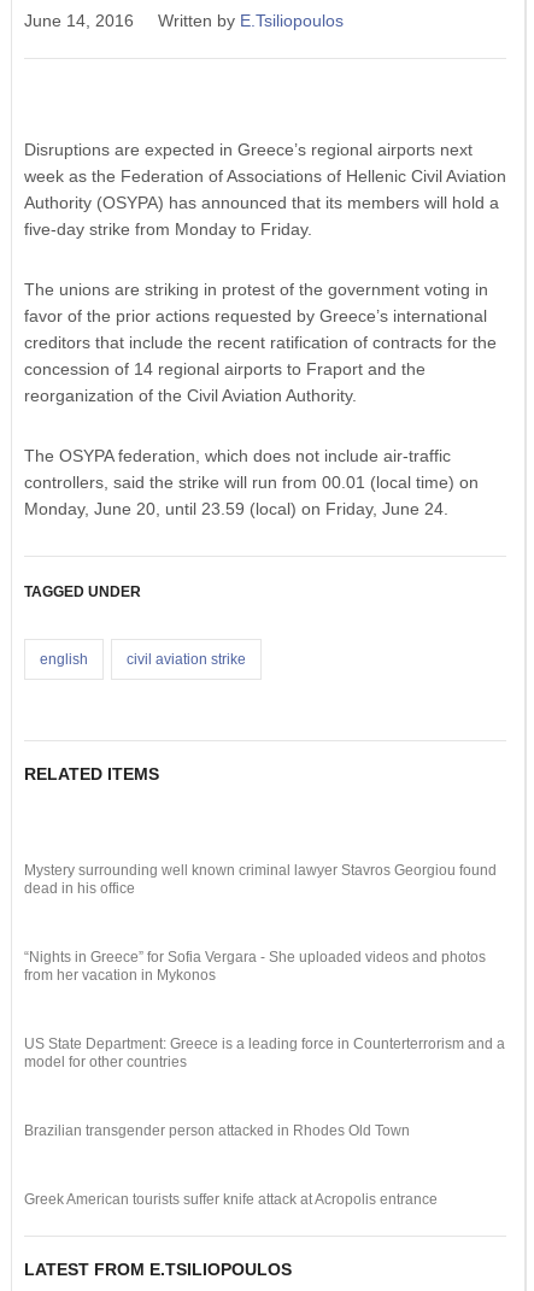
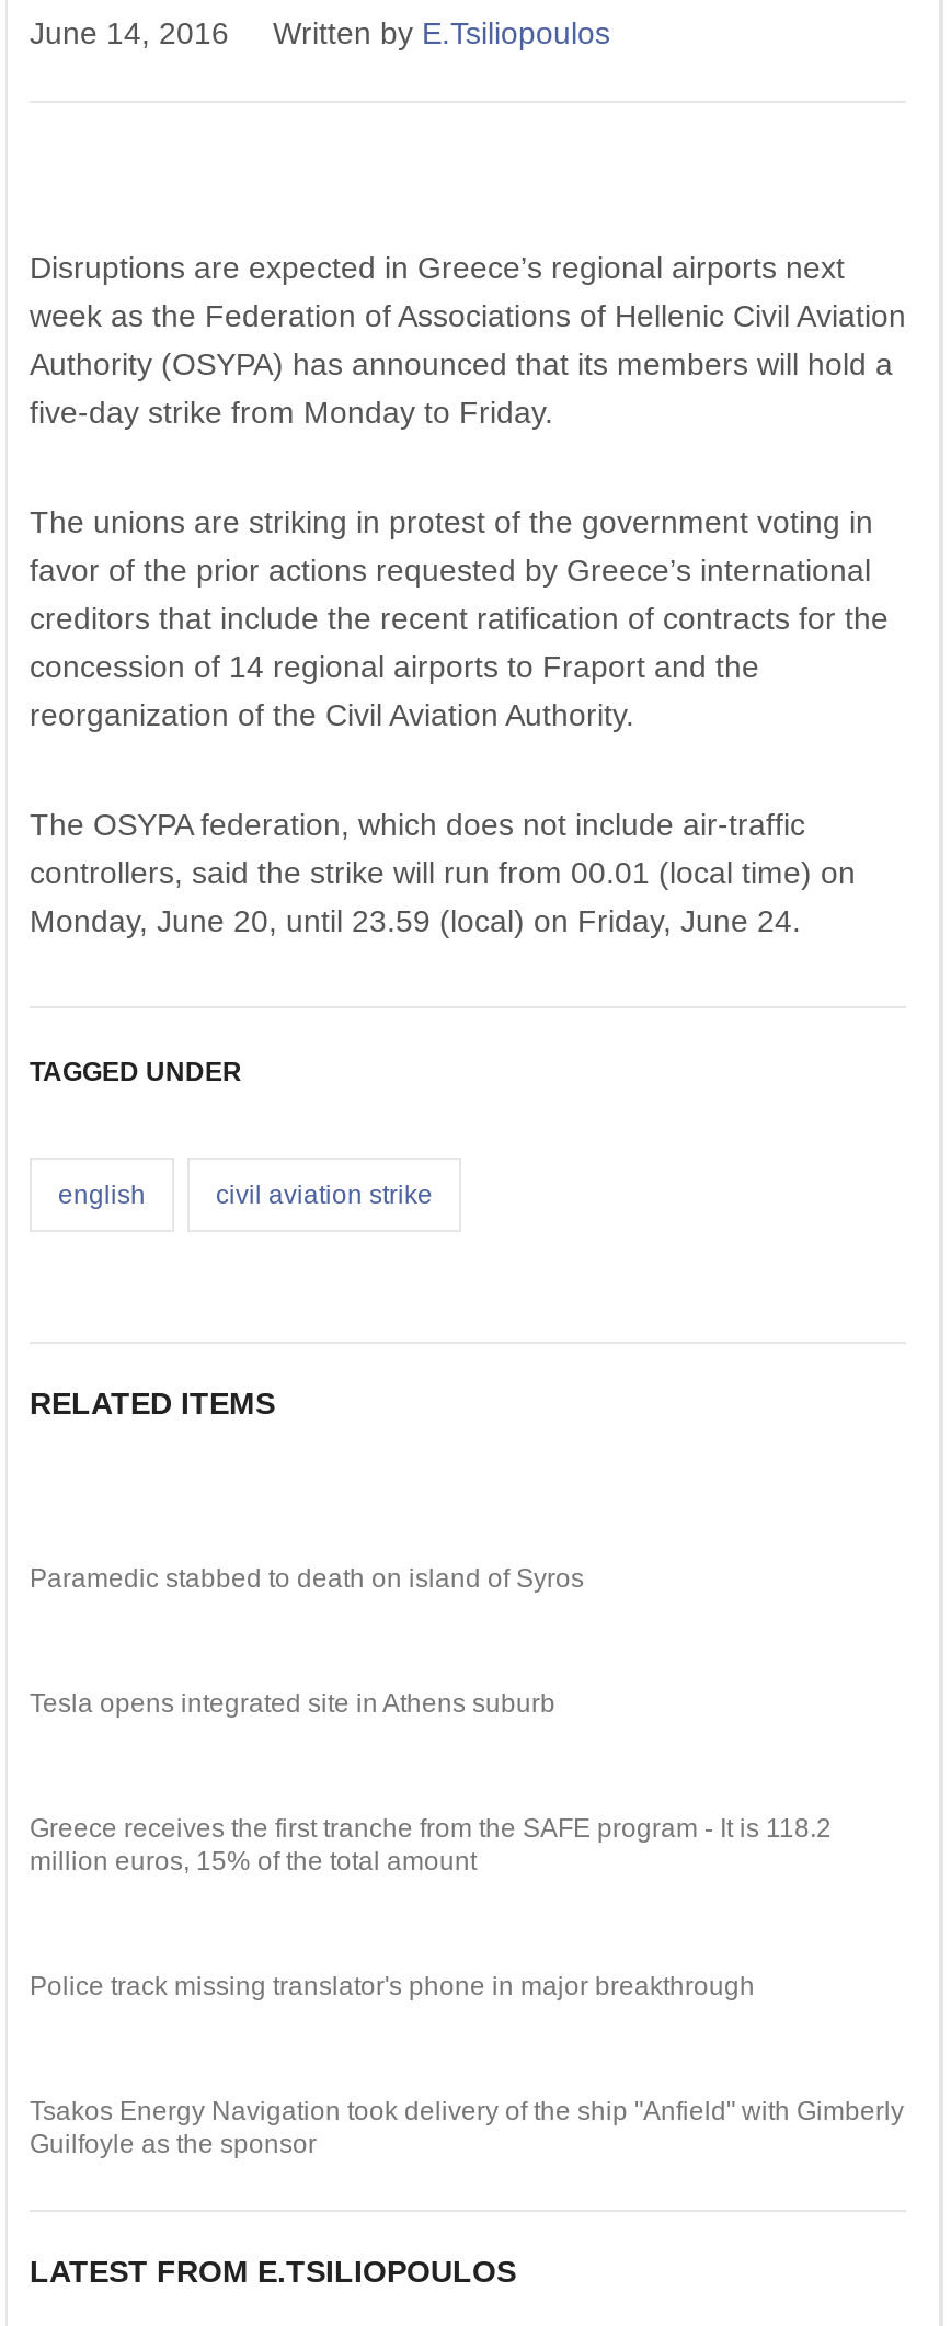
- Mystery surrounding well known criminal lawyer Stavros Georgiou found
- dead in his office
+ Paramedic stabbed to death on island of Syros

- “Nights in Greece” for Sofia Vergara - She uploaded videos and photos
- from her vacation in Mykonos
+ Tesla opens integrated site in Athens suburb

- US State Department: Greece is a leading force in Counterterrorism and a
- model for other countries
+ Greece receives the first tranche from the SAFE program - It is 118.2
+ million euros, 15% of the total amount

- Brazilian transgender person attacked in Rhodes Old Town
+ Police track missing translator's phone in major breakthrough

- Greek American tourists suffer knife attack at Acropolis entrance
+ Tsakos Energy Navigation took delivery of the ship "Anfield" with Gimberly
+ Guilfoyle as the sponsor
